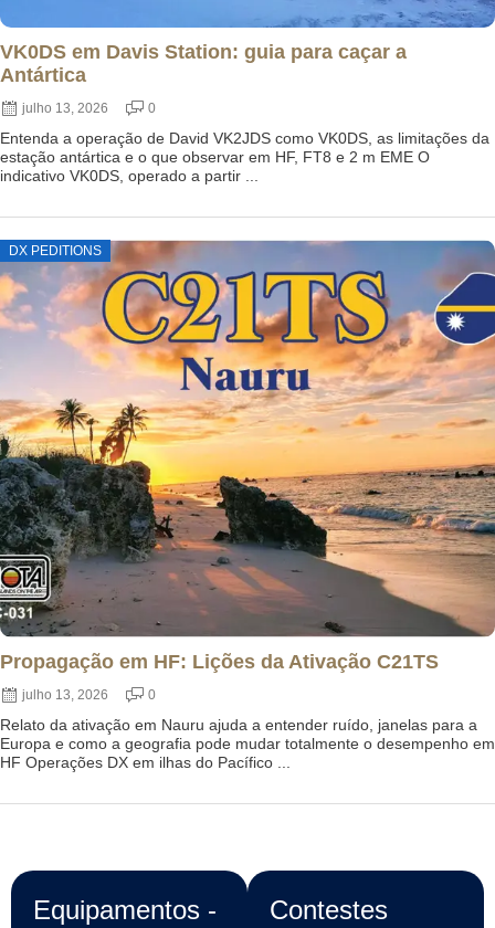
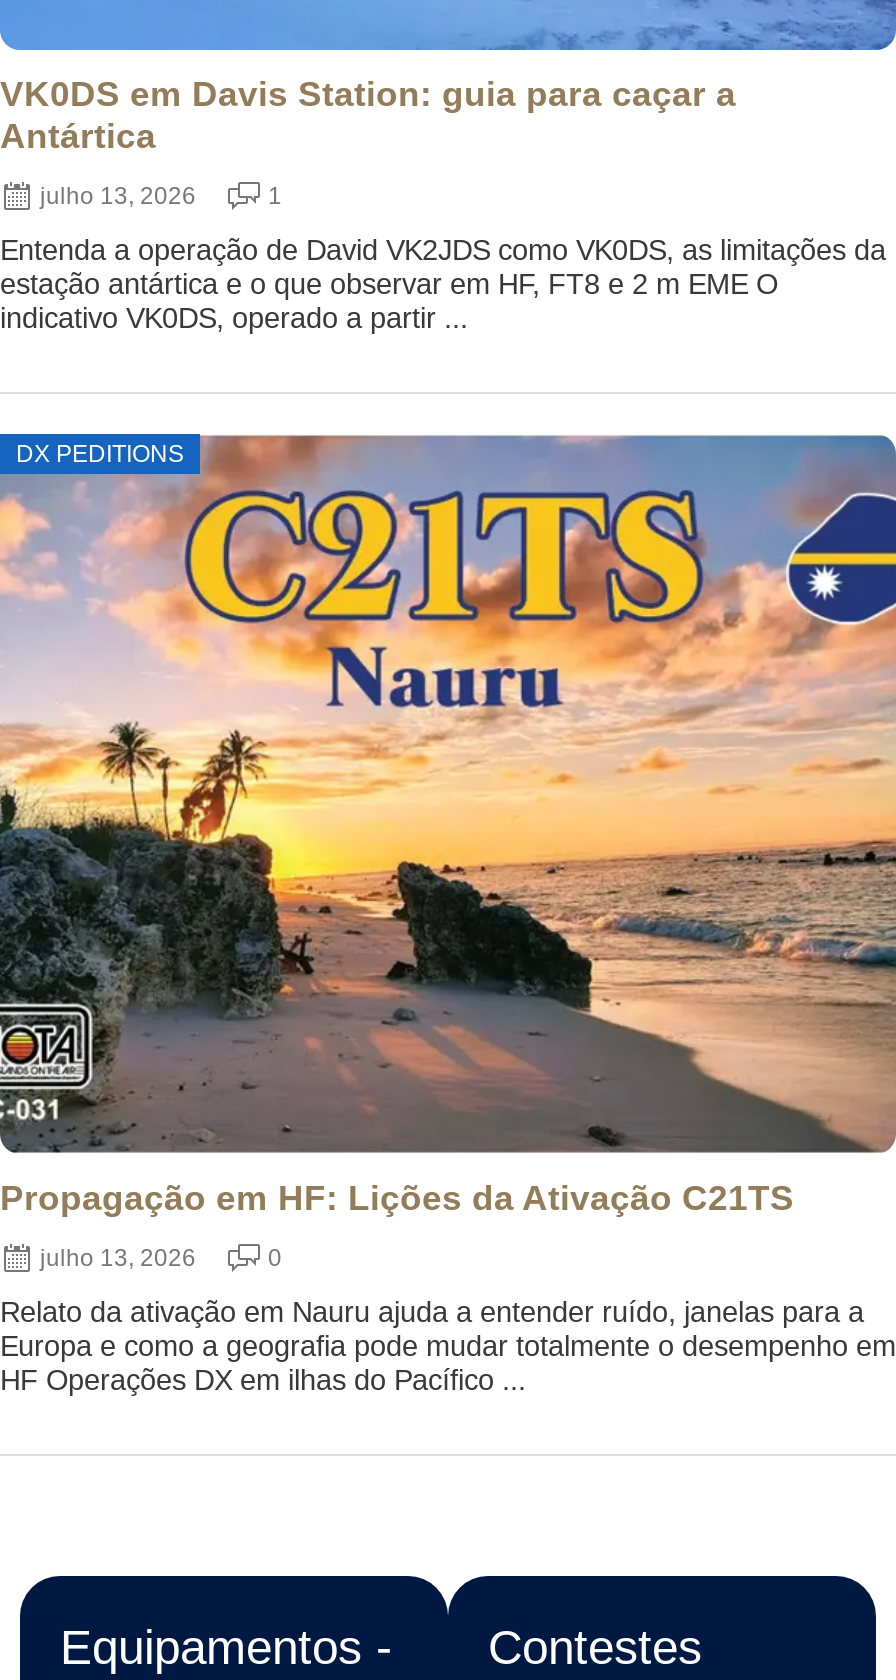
- 0
+ 1
